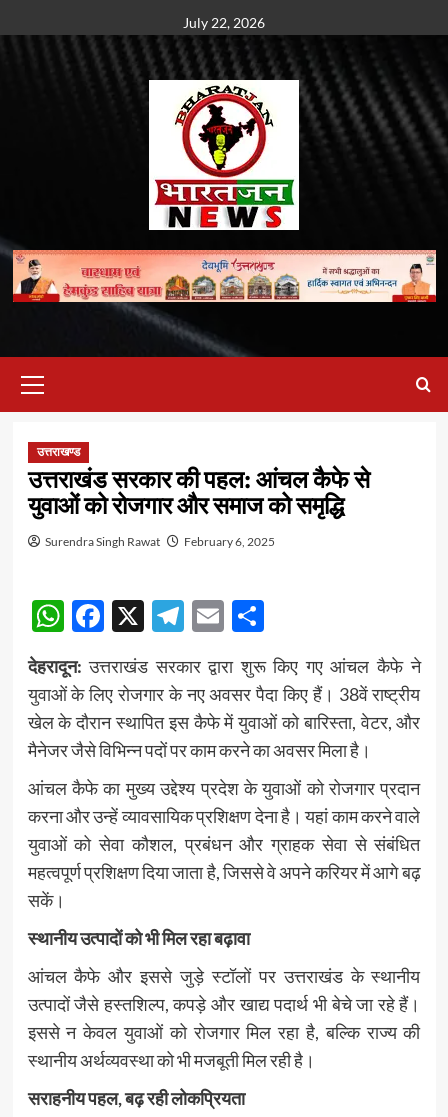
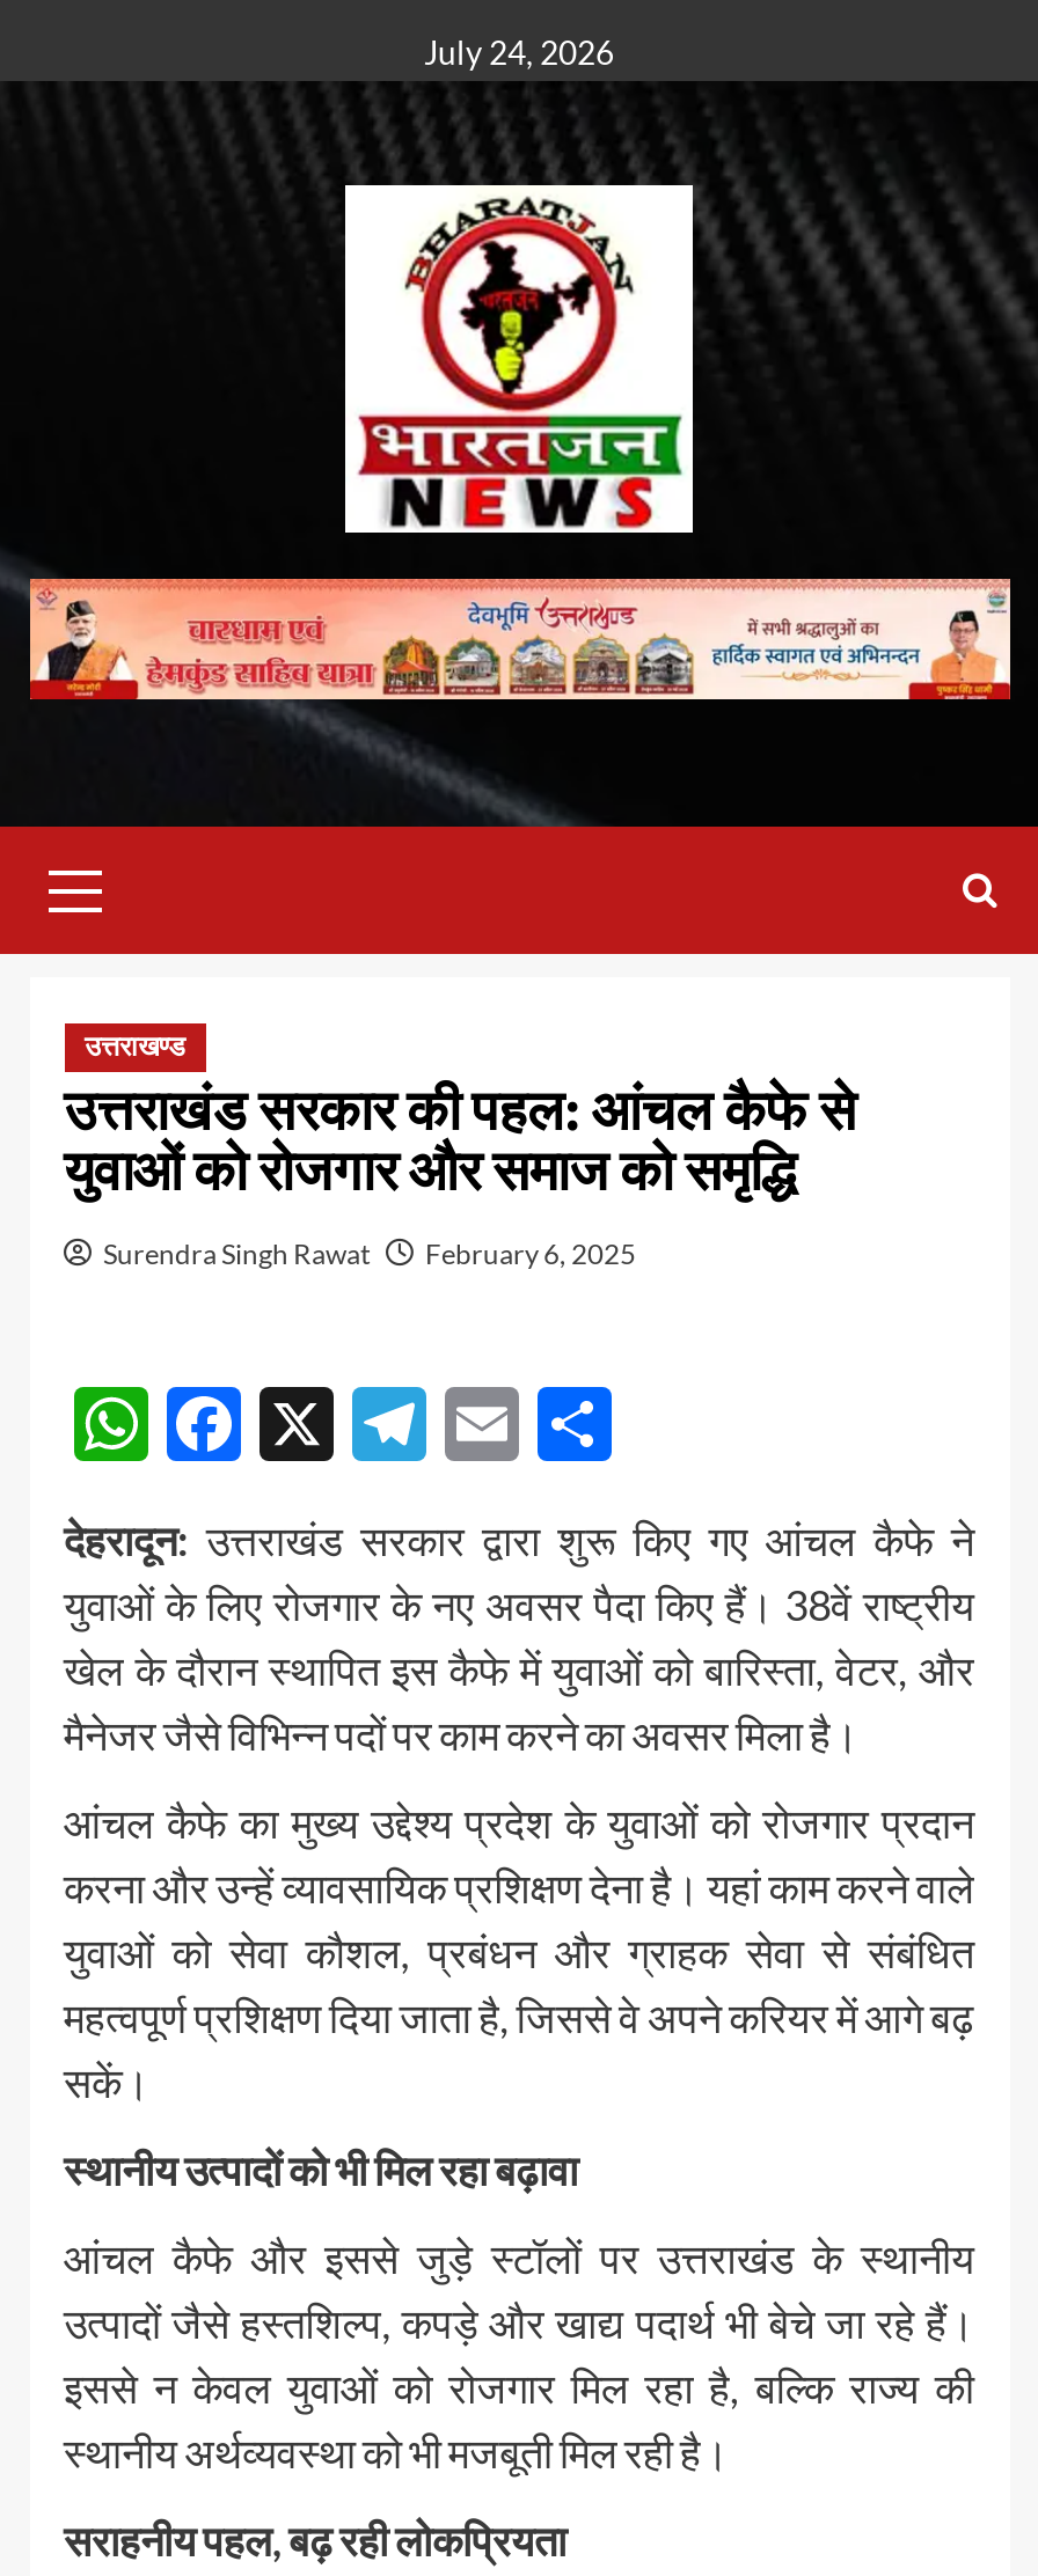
- July 22, 2026
+ July 24, 2026
